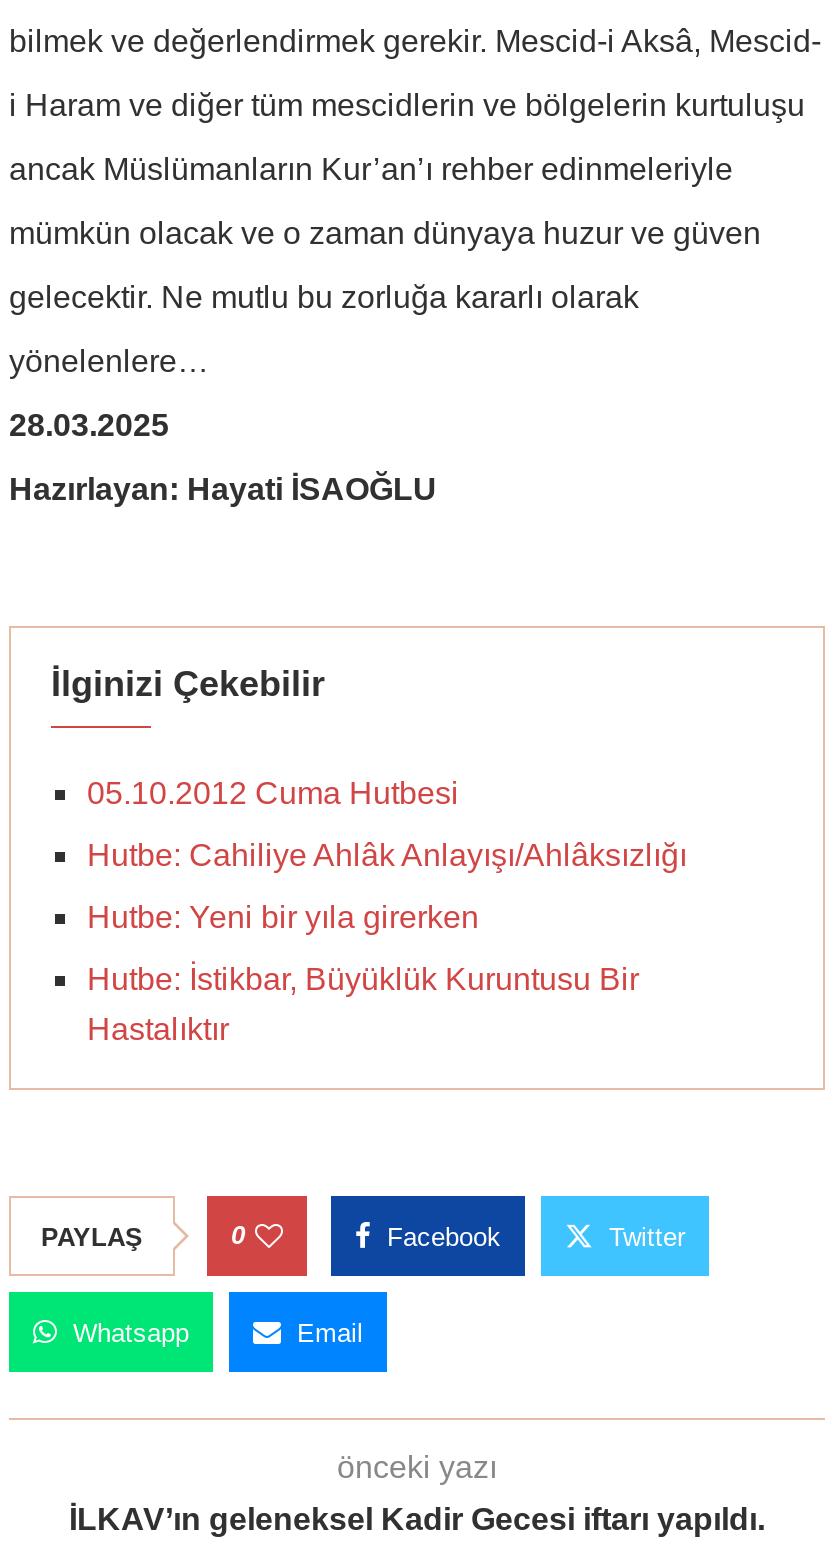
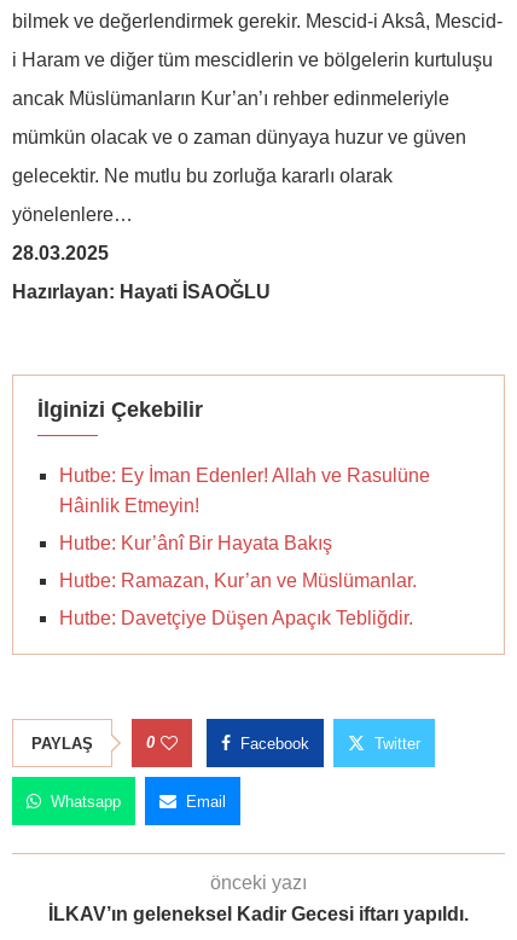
- 05.10.2012 Cuma Hutbesi
+ Hutbe: Ey İman Edenler! Allah ve Rasulüne

- Hutbe: Cahiliye Ahlâk Anlayışı/Ahlâksızlığı
+ Hâinlik Etmeyin!

- Hutbe: Yeni bir yıla girerken
+ Hutbe: Kur’ânî Bir Hayata Bakış

- Hutbe: İstikbar, Büyüklük Kuruntusu Bir
+ Hutbe: Ramazan, Kur’an ve Müslümanlar.

- Hastalıktır
+ Hutbe: Davetçiye Düşen Apaçık Tebliğdir.
